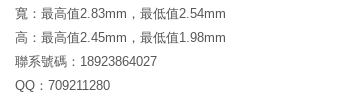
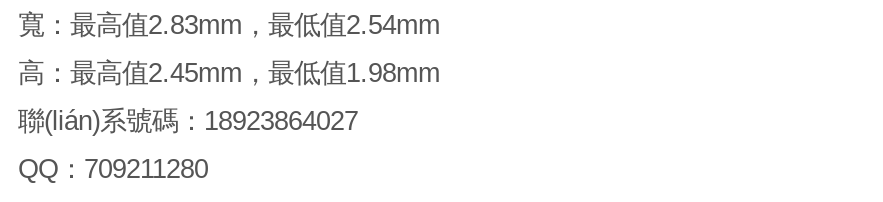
- 聯系號碼：18923864027
+ 聯(lián)系號碼：18923864027
